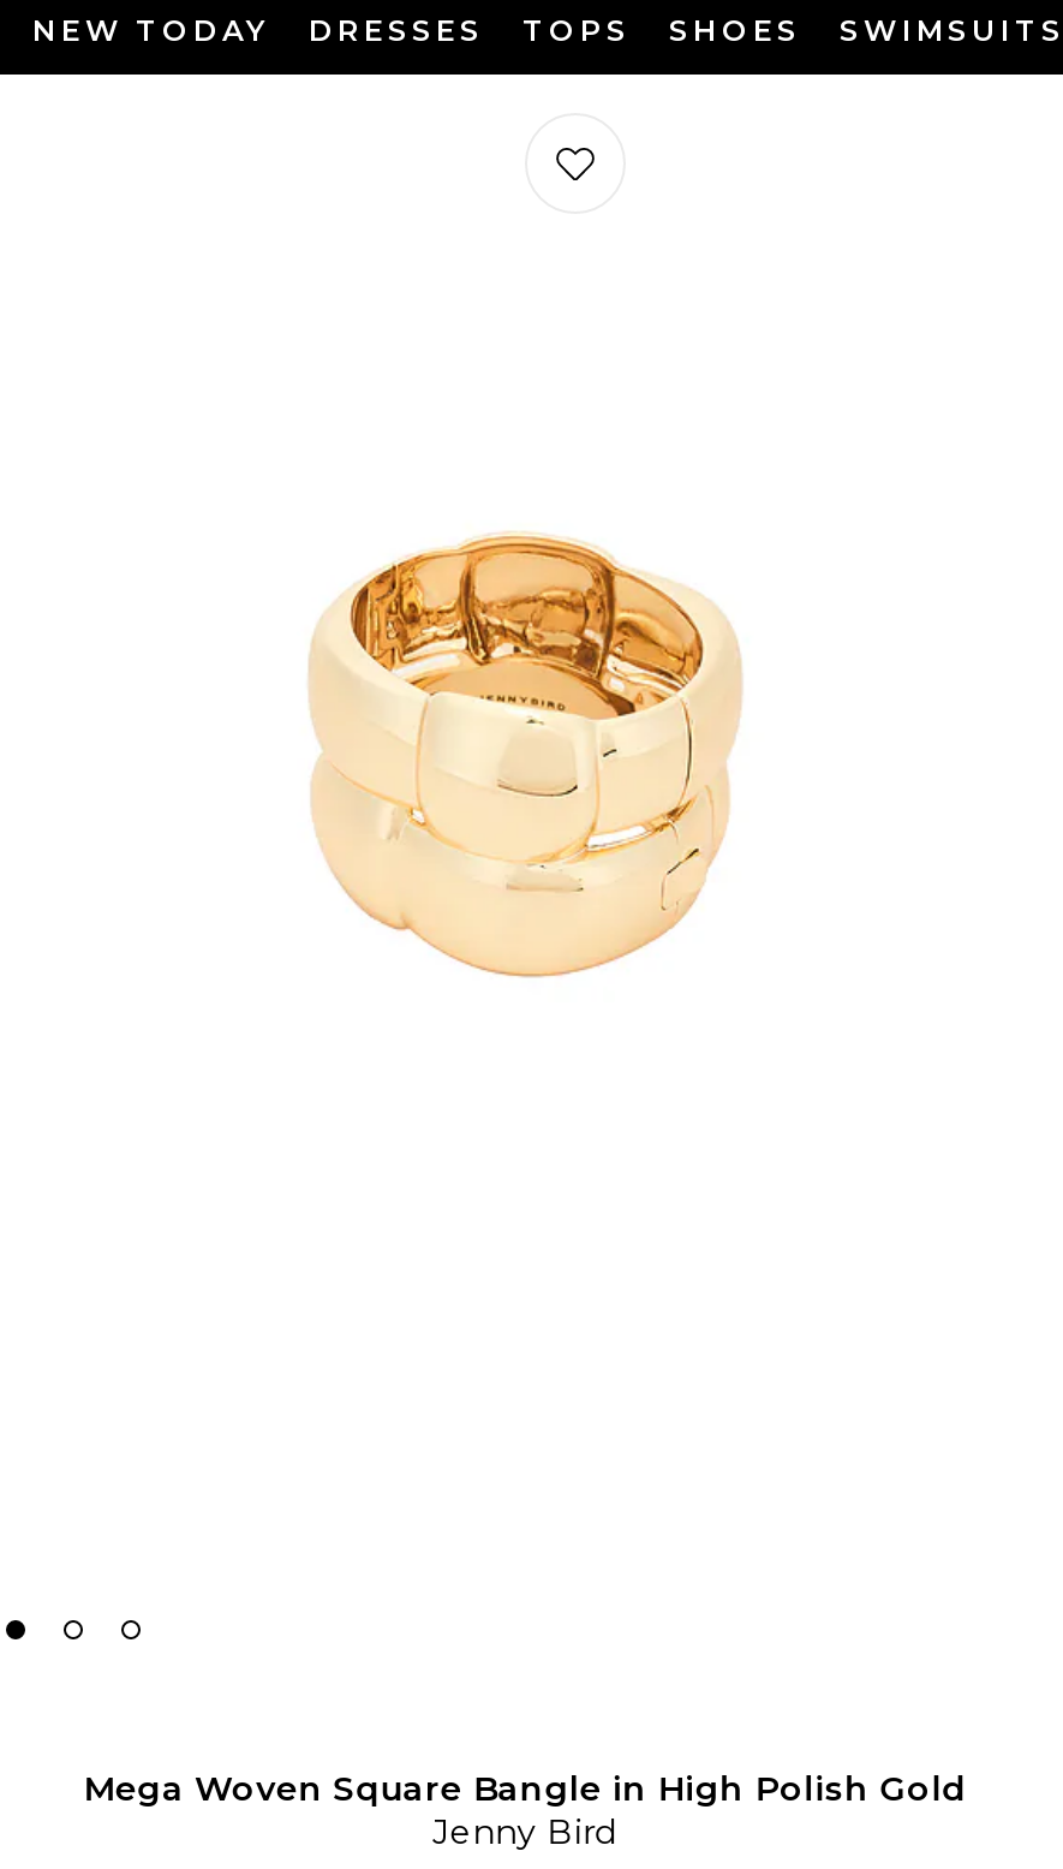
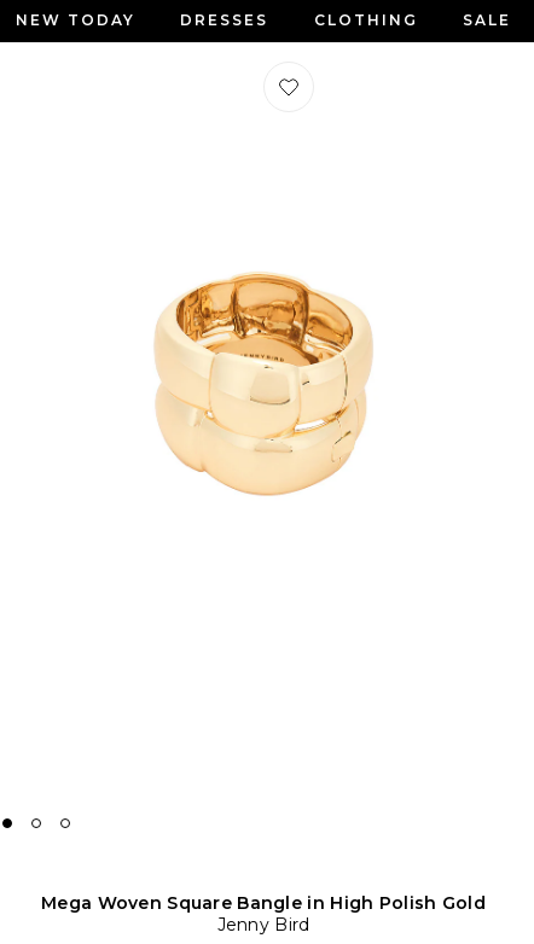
- TOPS
- SHOES
- SWIMSUITS
+ CLOTHING
+ SALE
